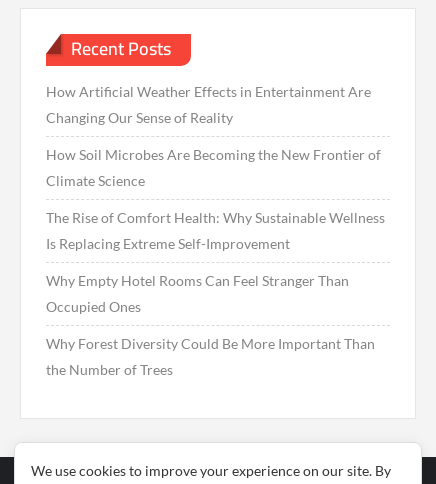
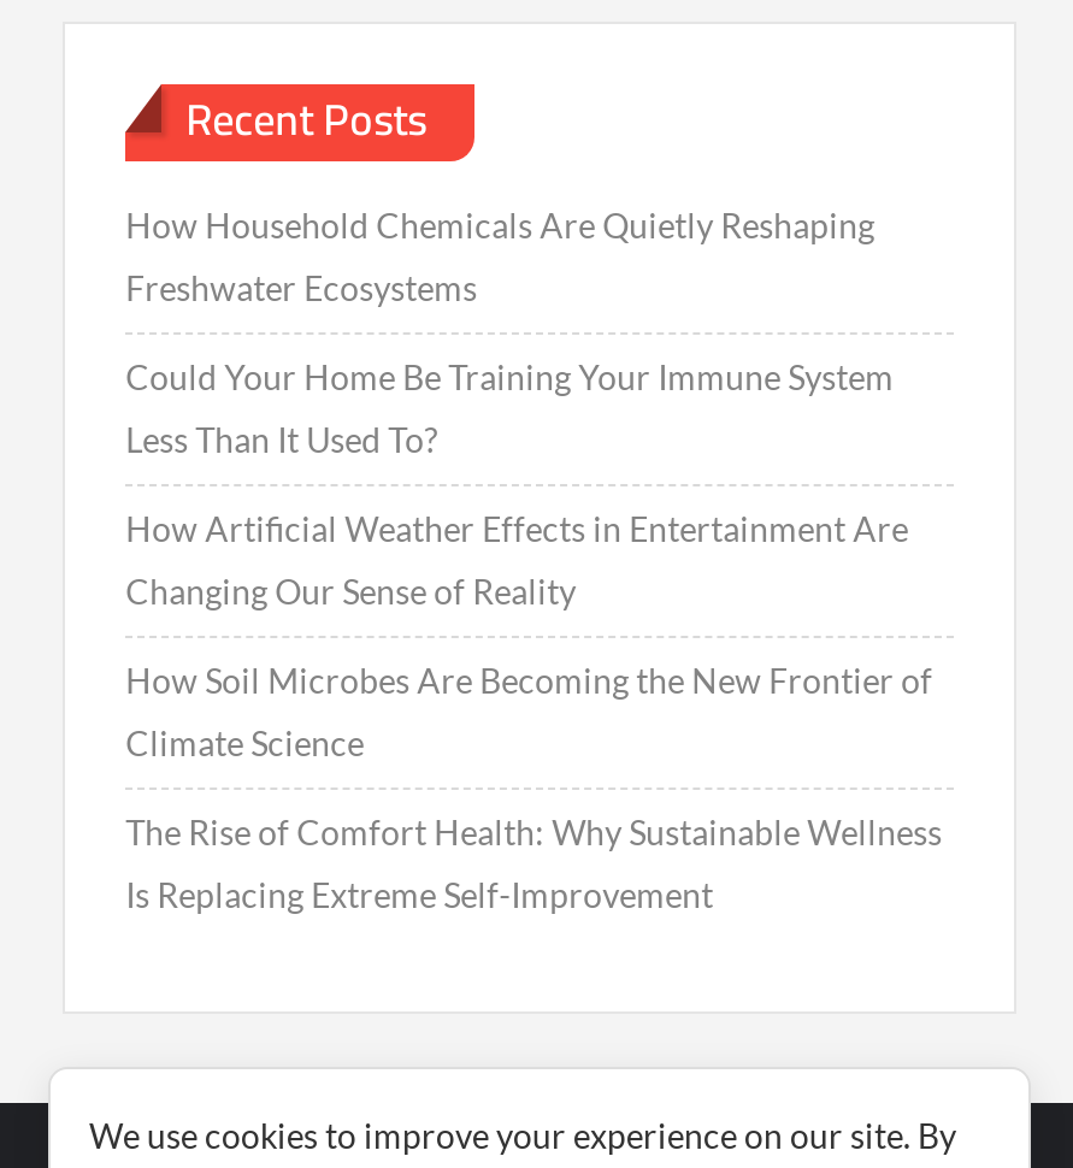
+ How Household Chemicals Are Quietly Reshaping
+ Freshwater Ecosystems
+ Could Your Home Be Training Your Immune System
+ Less Than It Used To?

moved down: How Artificial Weather Effects in Entertainment Are | Changing Our Sense of Reality | How Soil Microbes Are Becoming the New Frontier of | Climate Science | The Rise of Comfort Health: Why Sustainable Wellness | Is Replacing Extreme Self-Improvement

- Why Empty Hotel Rooms Can Feel Stranger Than
- Occupied Ones
- Why Forest Diversity Could Be More Important Than
- the Number of Trees
